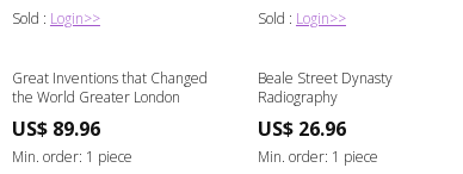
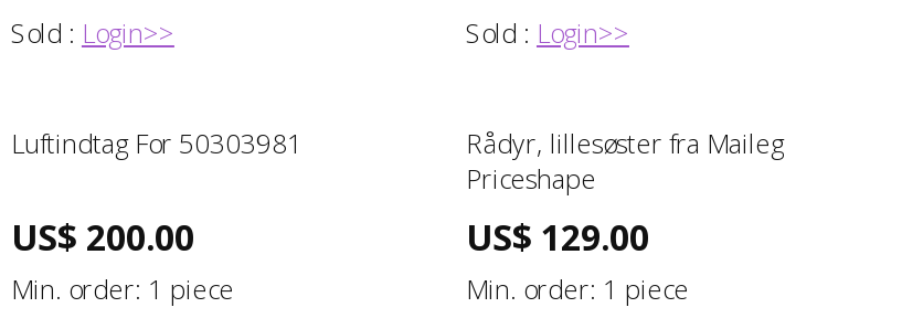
- Great Inventions that Changed
- the World Greater London
- US$ 89.96
+ Luftindtag For 50303981
+ US$ 200.00

- Beale Street Dynasty
- Radiography
- US$ 26.96
+ Rådyr, lillesøster fra Maileg
+ Priceshape
+ US$ 129.00
